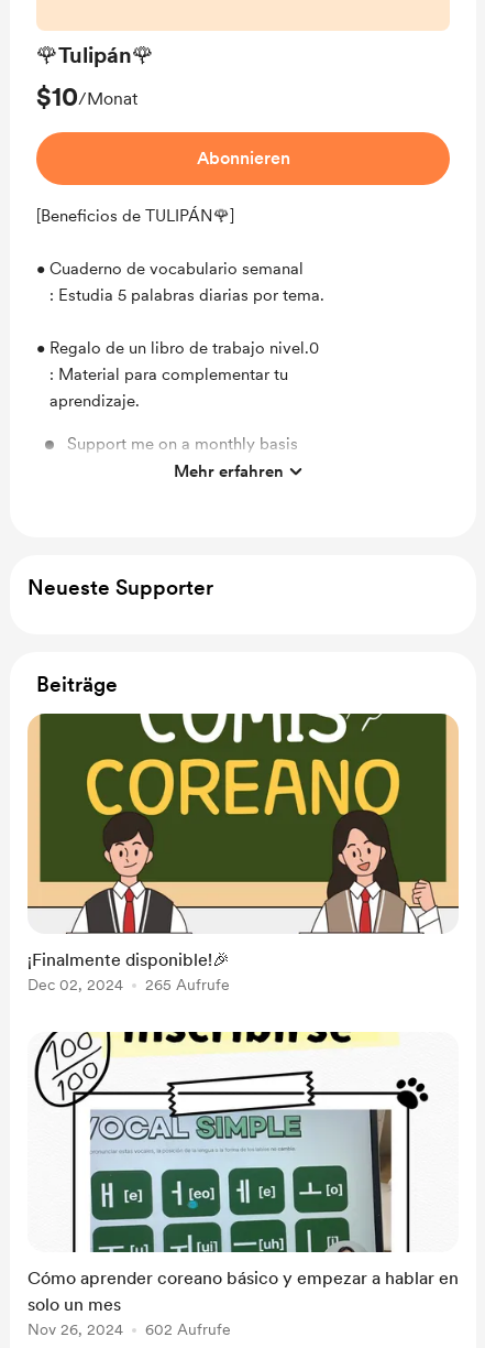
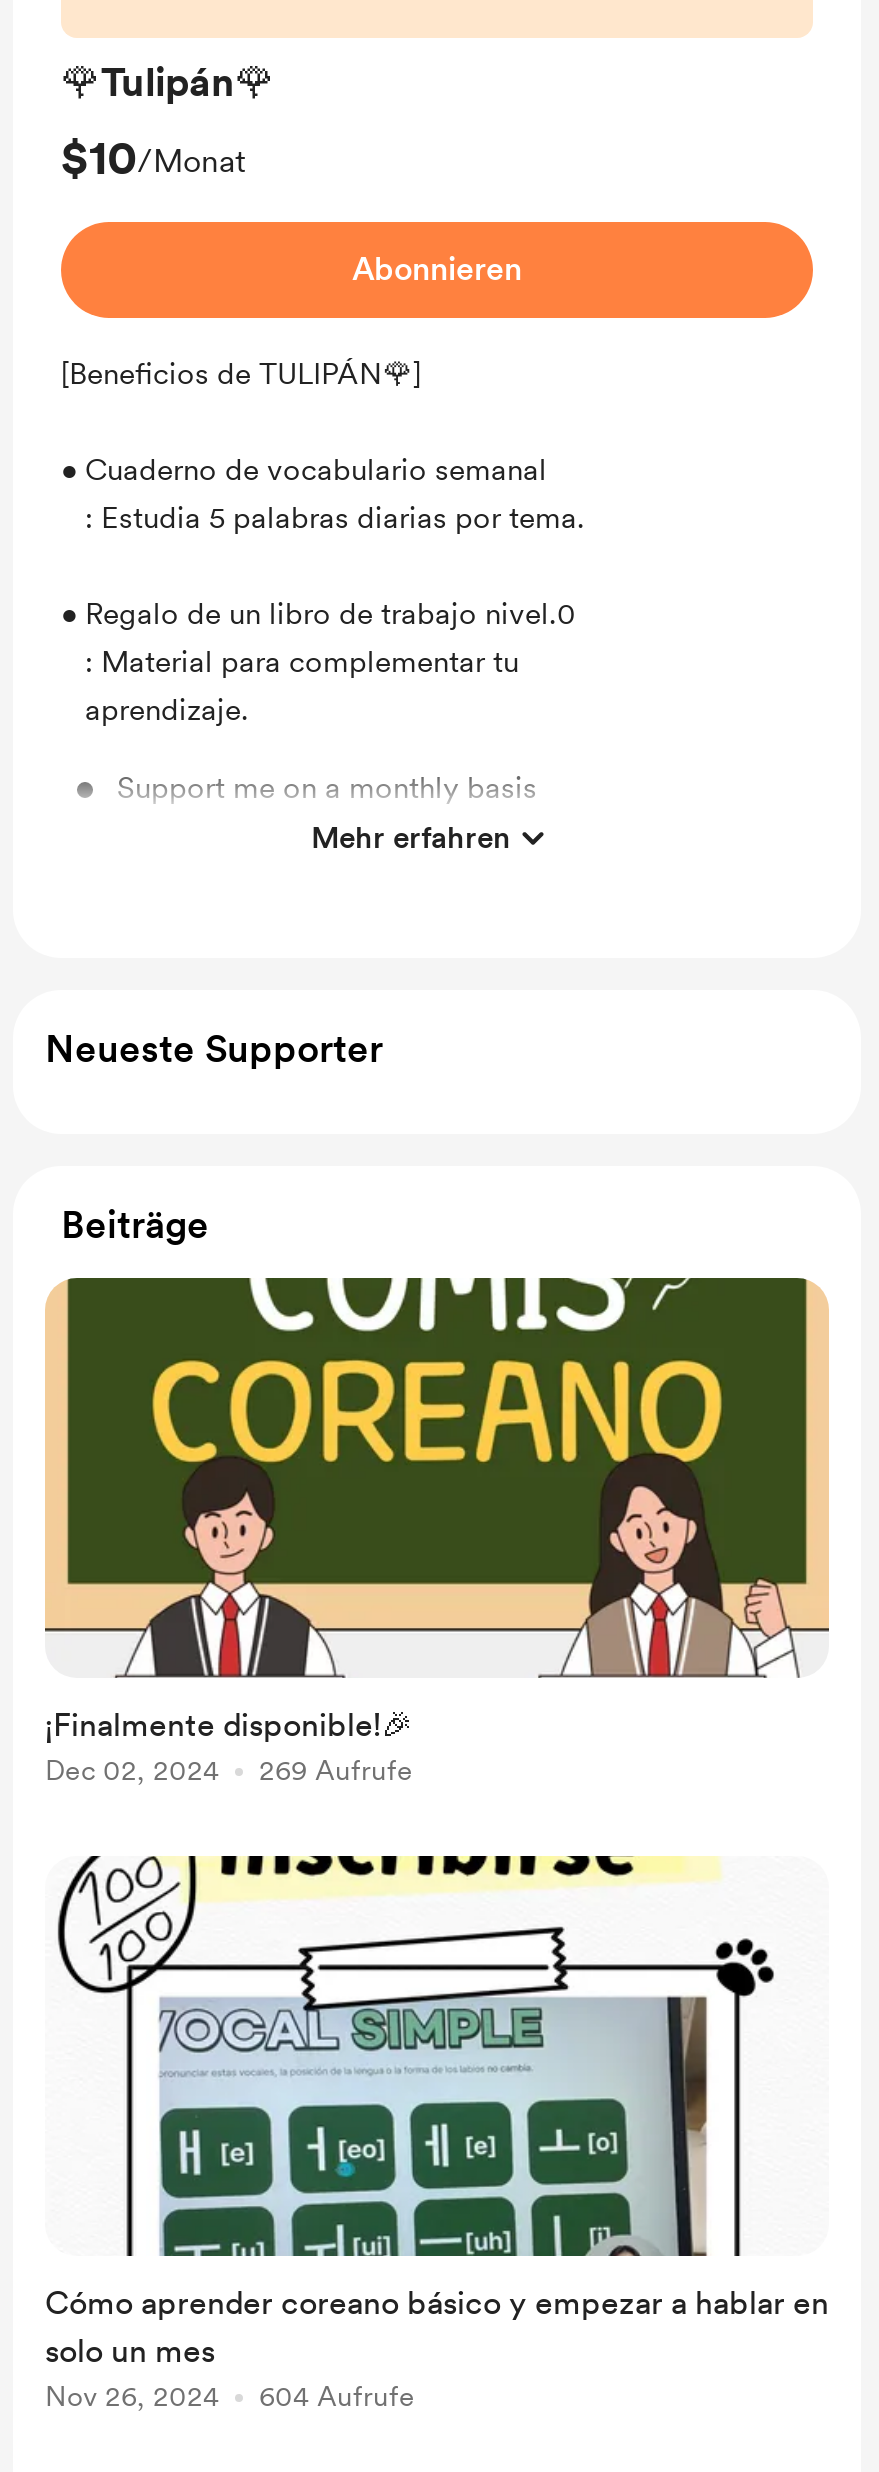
- Dec 02, 2024 265 Aufrufe
+ Dec 02, 2024 269 Aufrufe

- Nov 26, 2024 602 Aufrufe
+ Nov 26, 2024 604 Aufrufe
